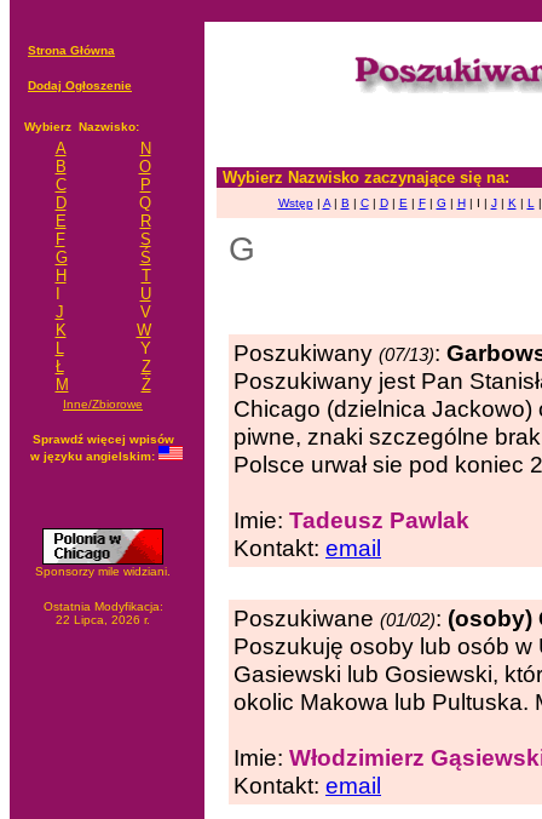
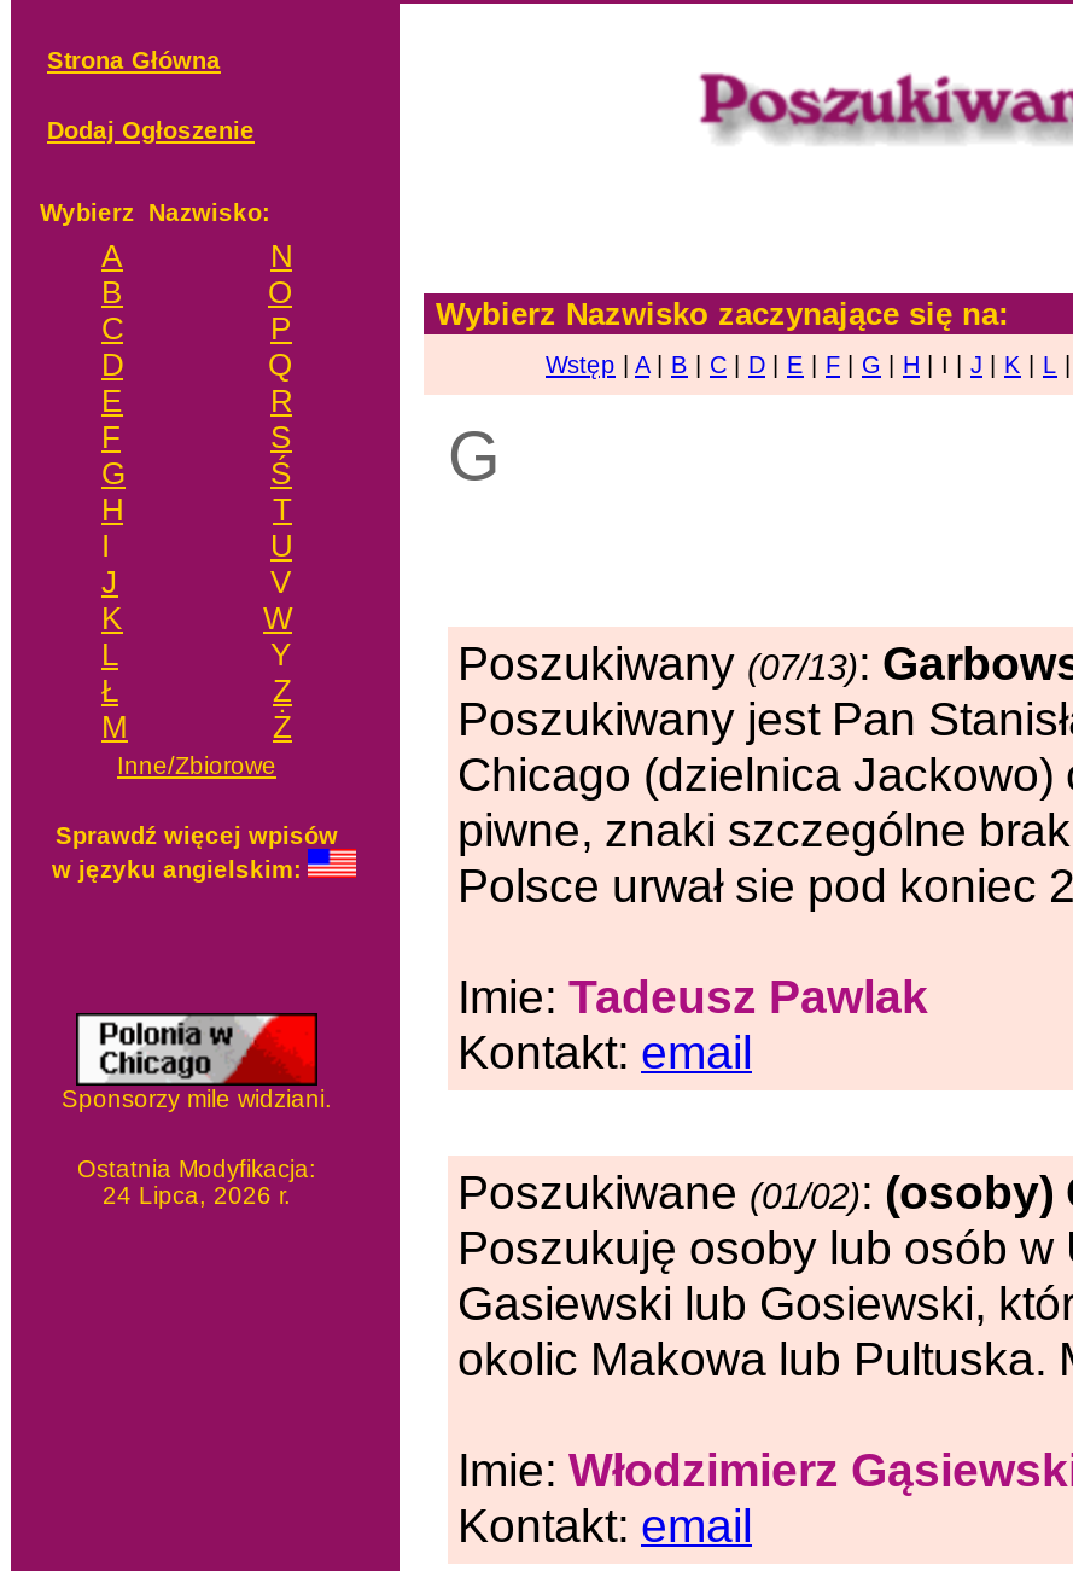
- 22 Lipca, 2026 r.
+ 24 Lipca, 2026 r.
